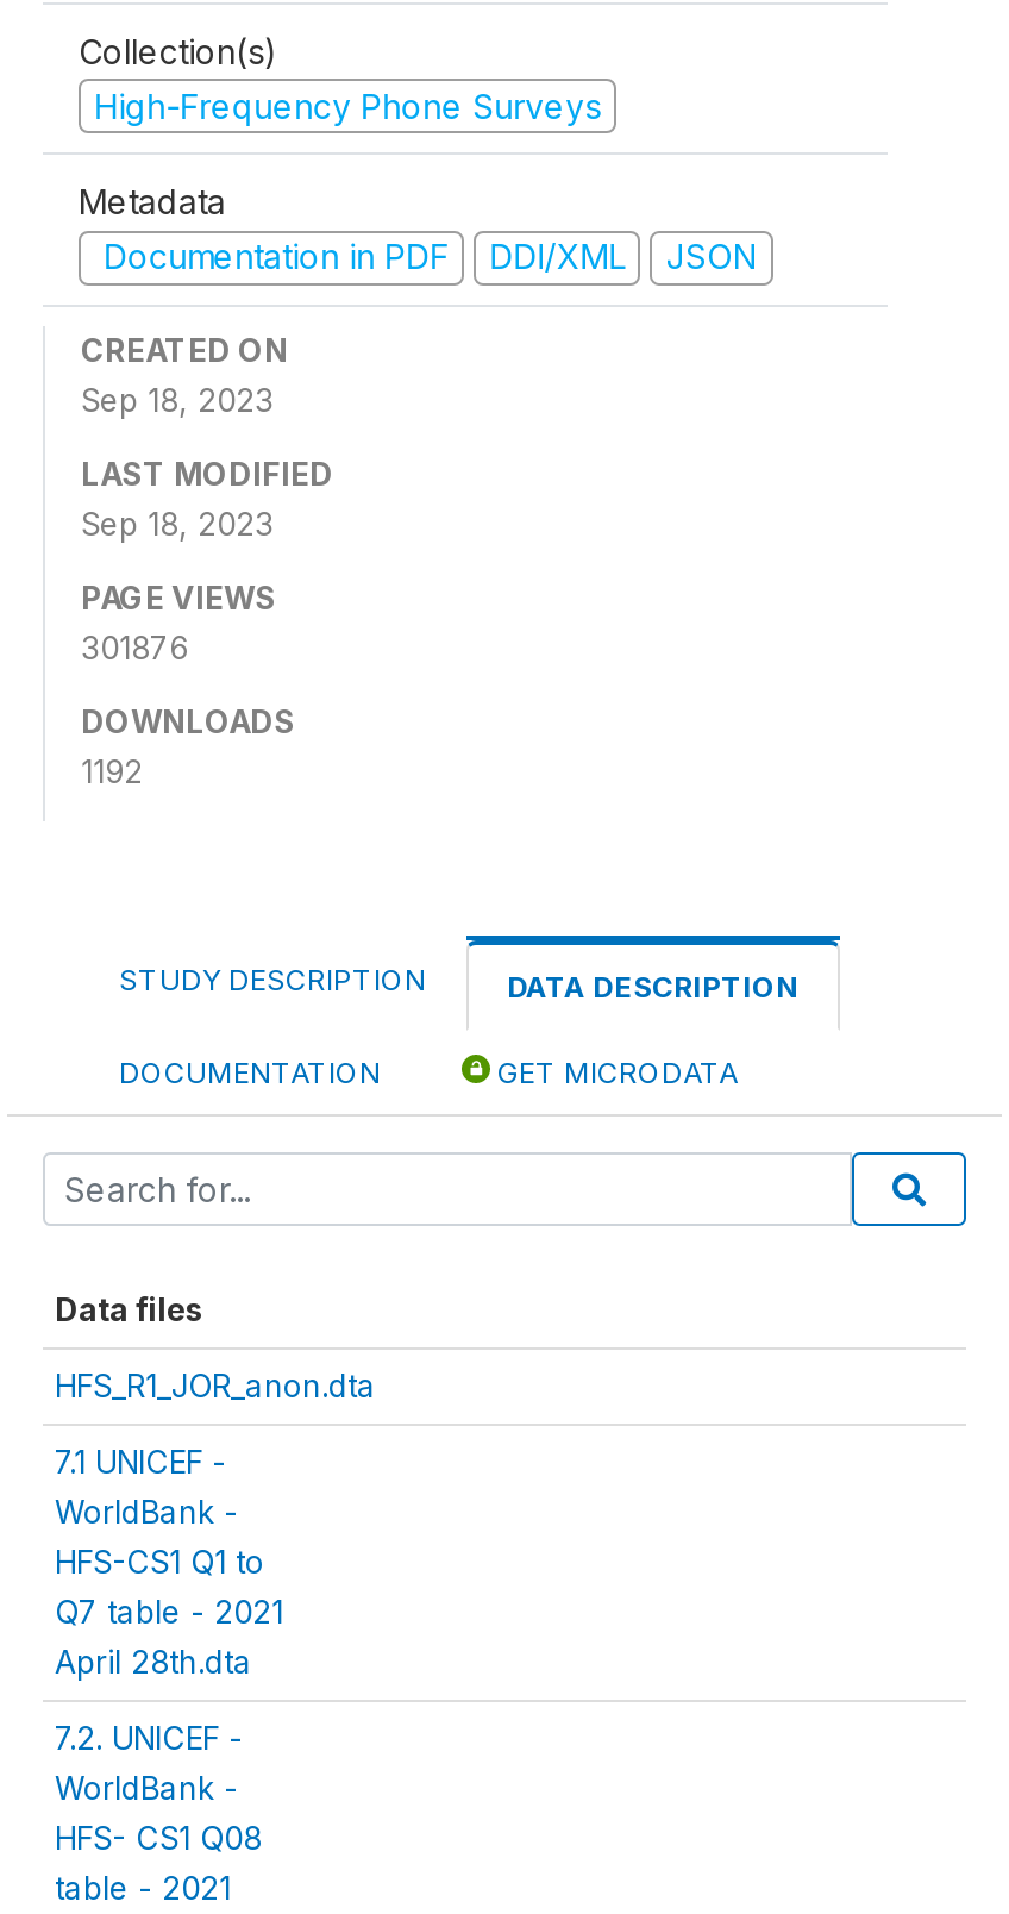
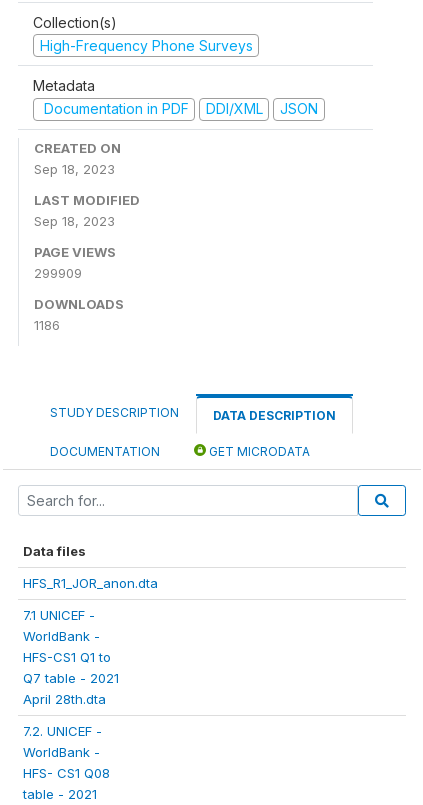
- 301876
+ 299909

- 1192
+ 1186
